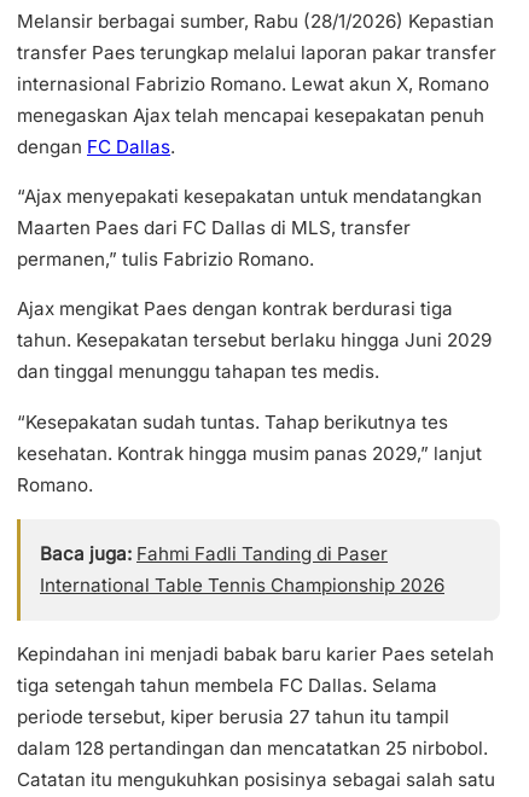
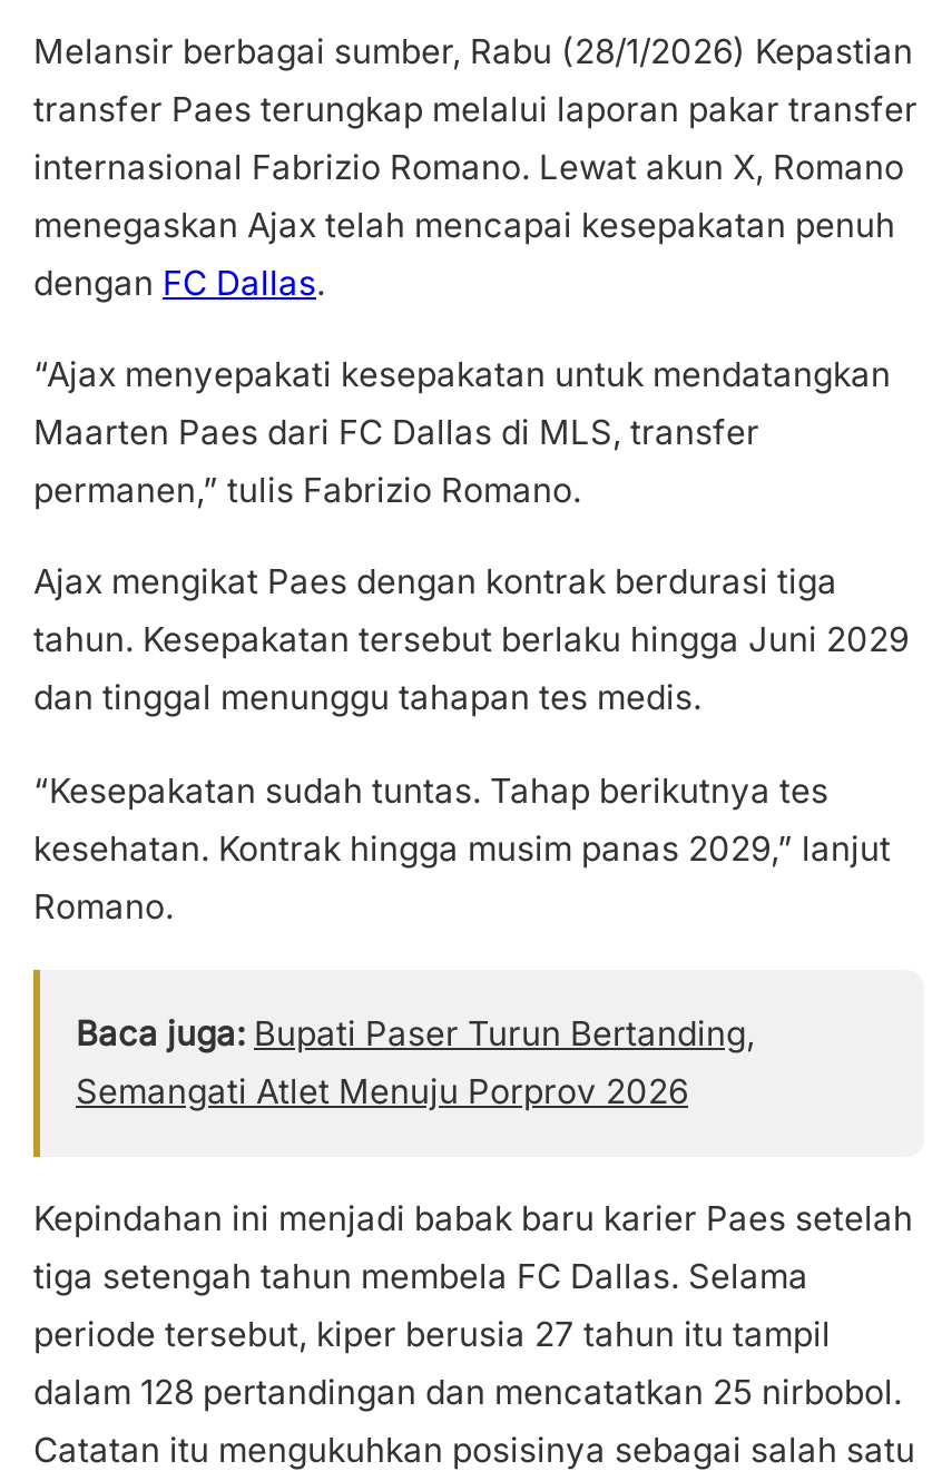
- Baca juga: Fahmi Fadli Tanding di Paser
- International Table Tennis Championship 2026
+ Baca juga: Bupati Paser Turun Bertanding,
+ Semangati Atlet Menuju Porprov 2026
